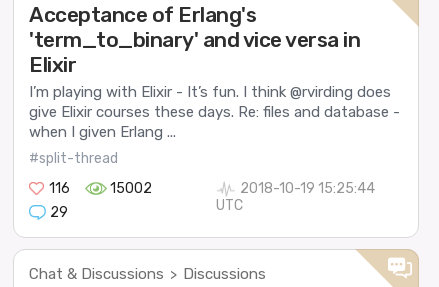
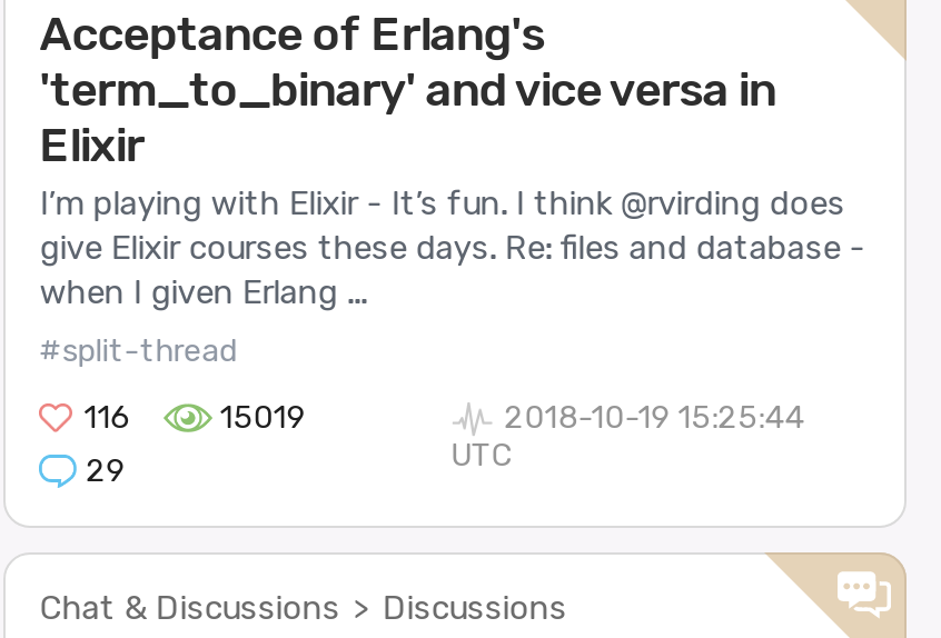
- 15002
+ 15019
